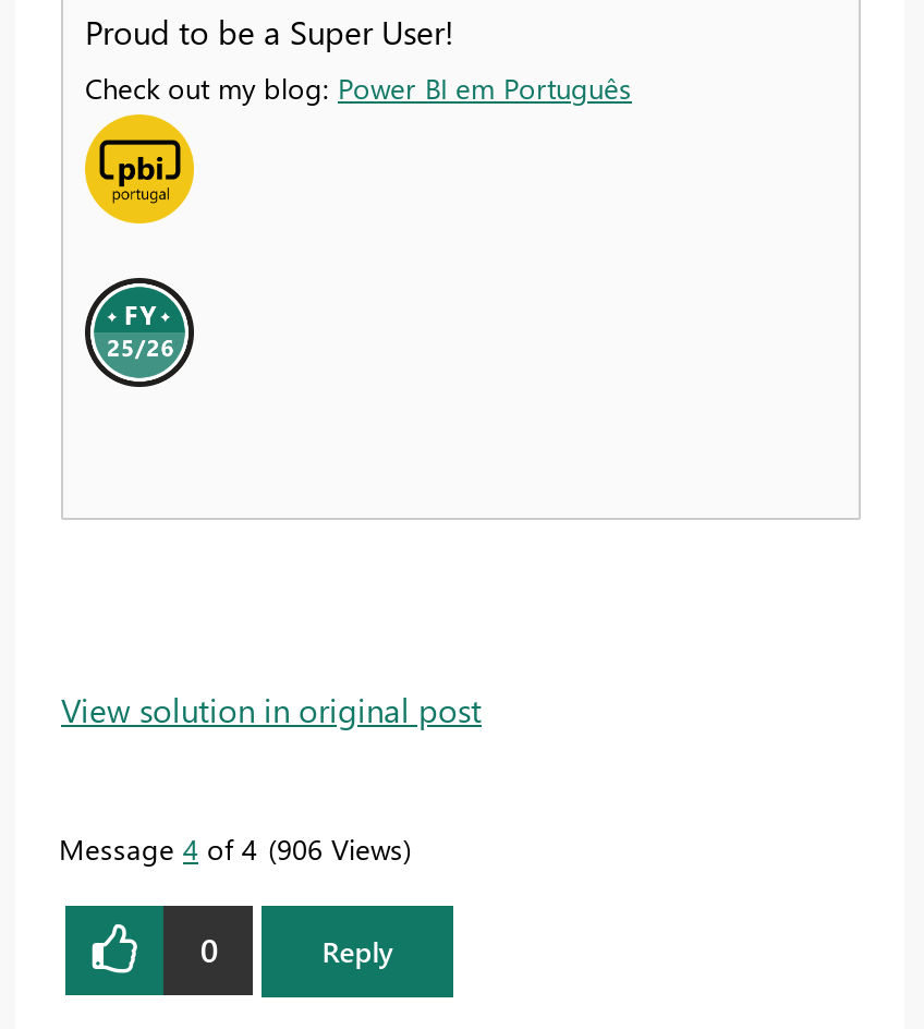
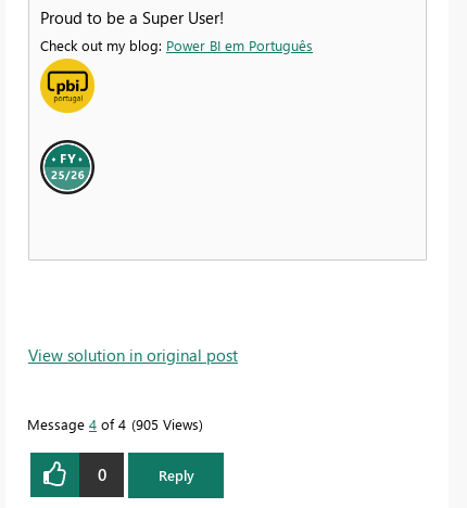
- Message 4 of 4 906 Views
+ Message 4 of 4 905 Views
